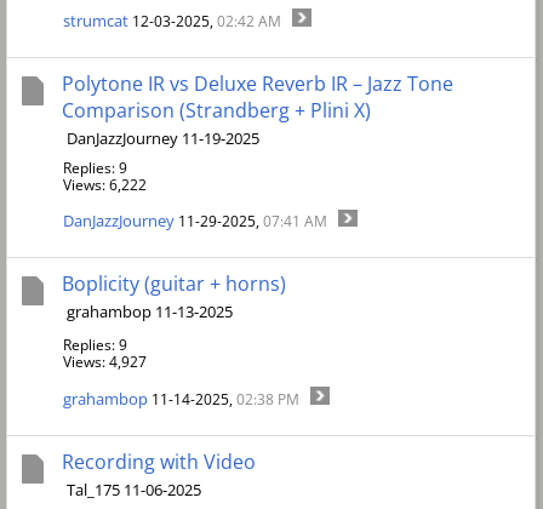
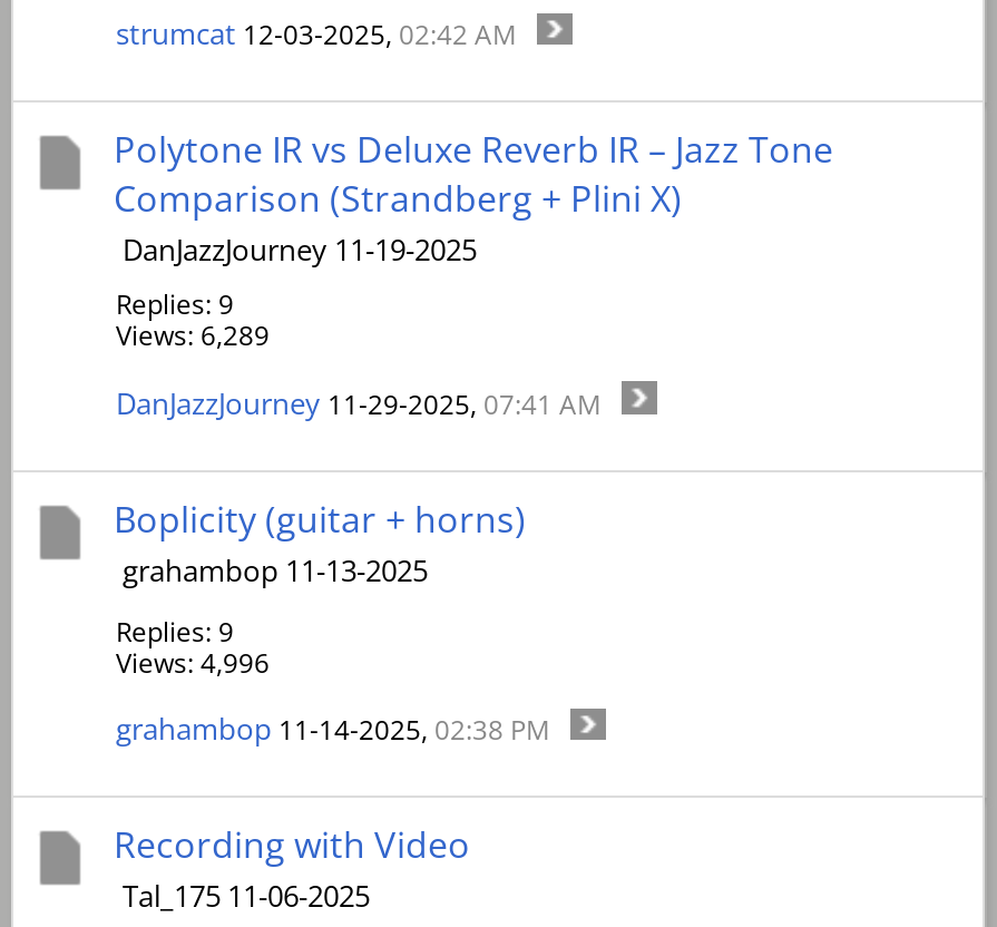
- Views: 6,222
+ Views: 6,289

- Views: 4,927
+ Views: 4,996
